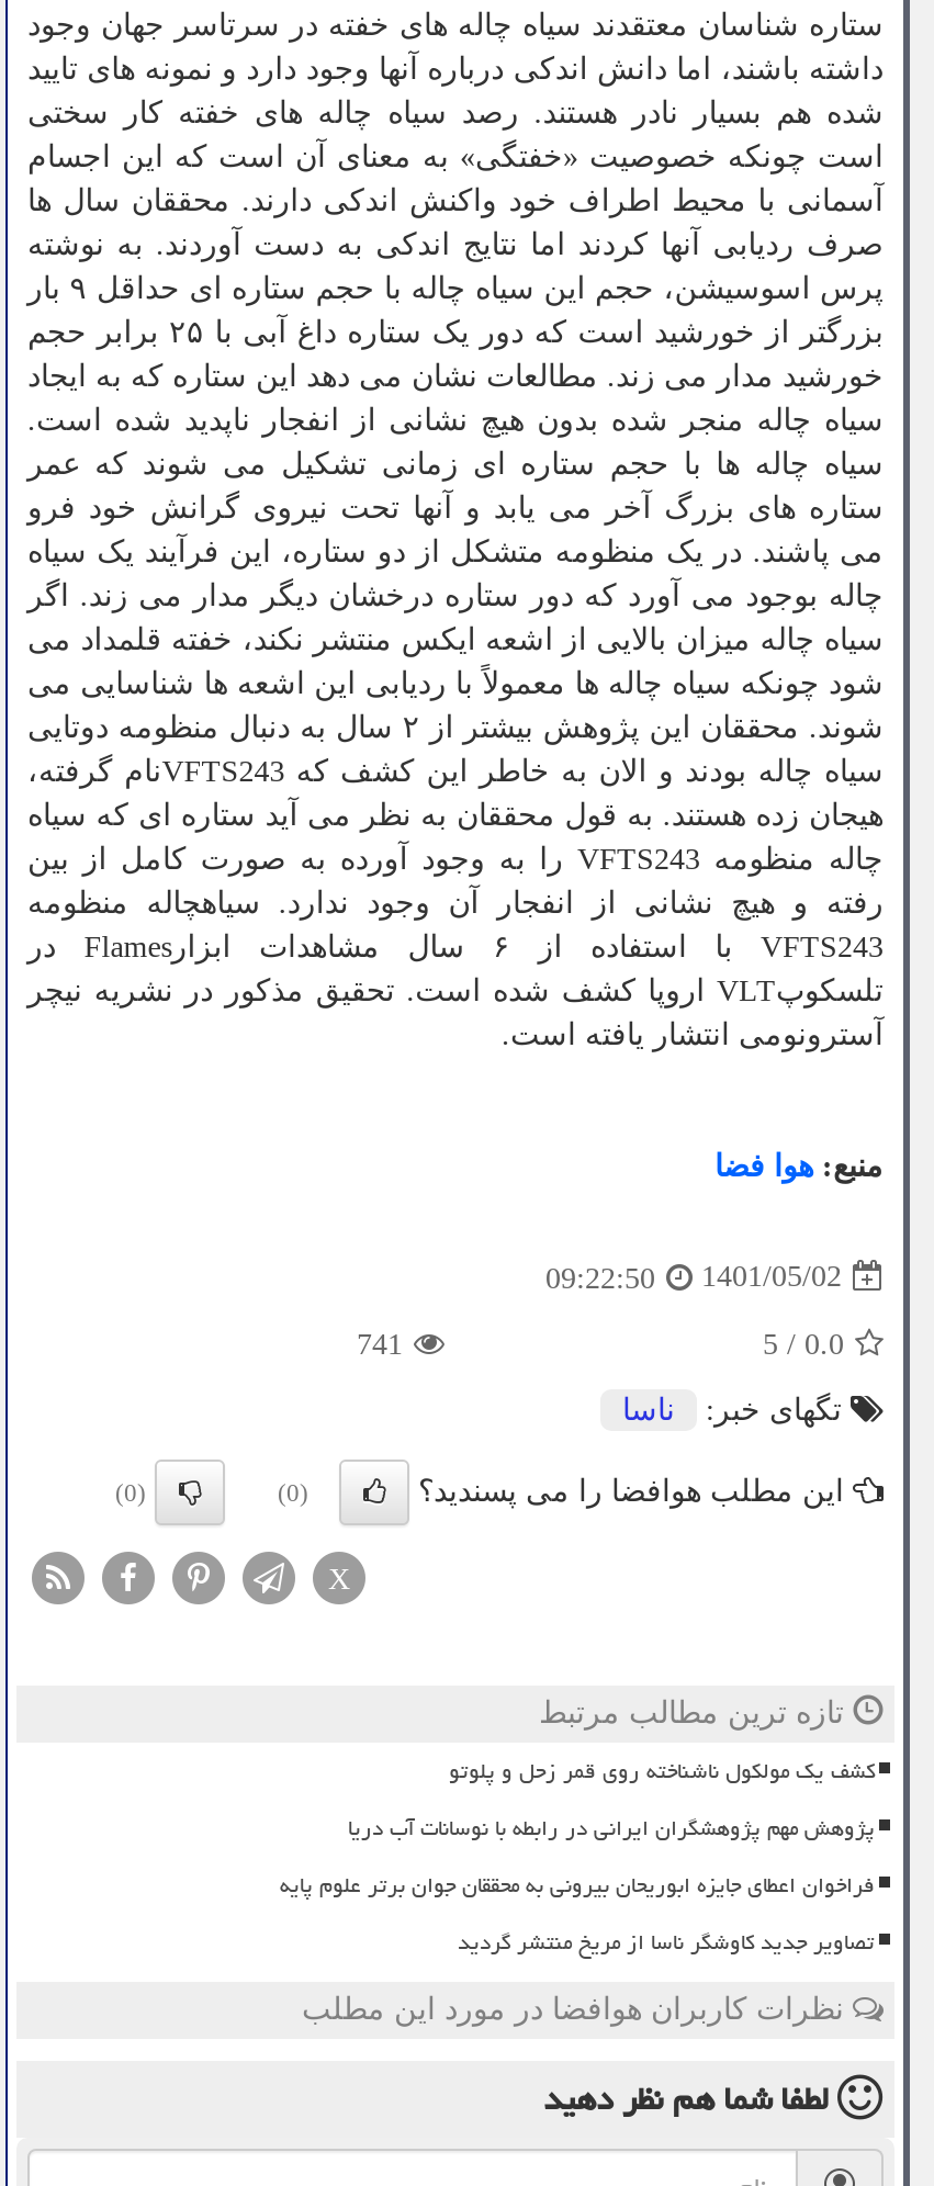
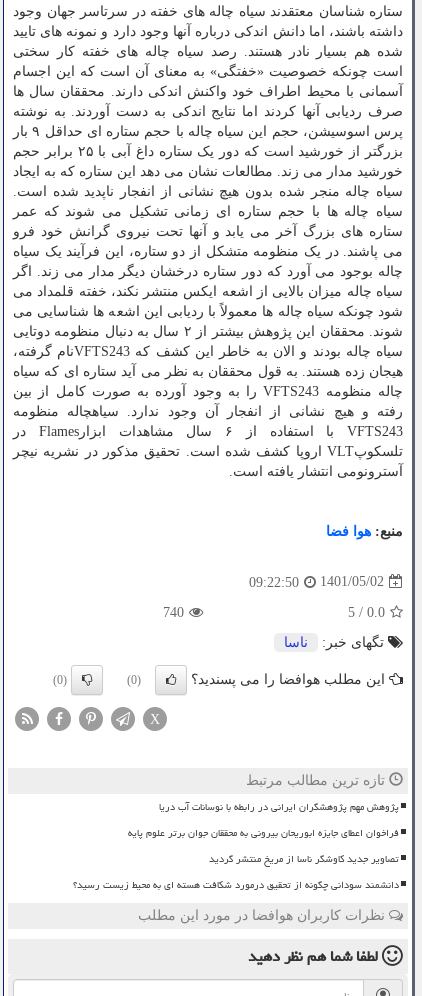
- 741
+ 740

- کشف یک مولکول ناشناخته روی قمر زحل و پلوتو

moved up: پژوهش مهم پژوهشگران ایرانی در رابطه با نوسانات آب دریا | فراخوان اعطای جایزه ابوریحان بیرونی به محققان جوان برتر علوم پایه | تصاویر جدید کاوشگر ناسا از مریخ منتشر گردید

+ دانشمند سودانی چگونه از تحقیق درمورد شکافت هسته ای به محیط زیست رسید؟
